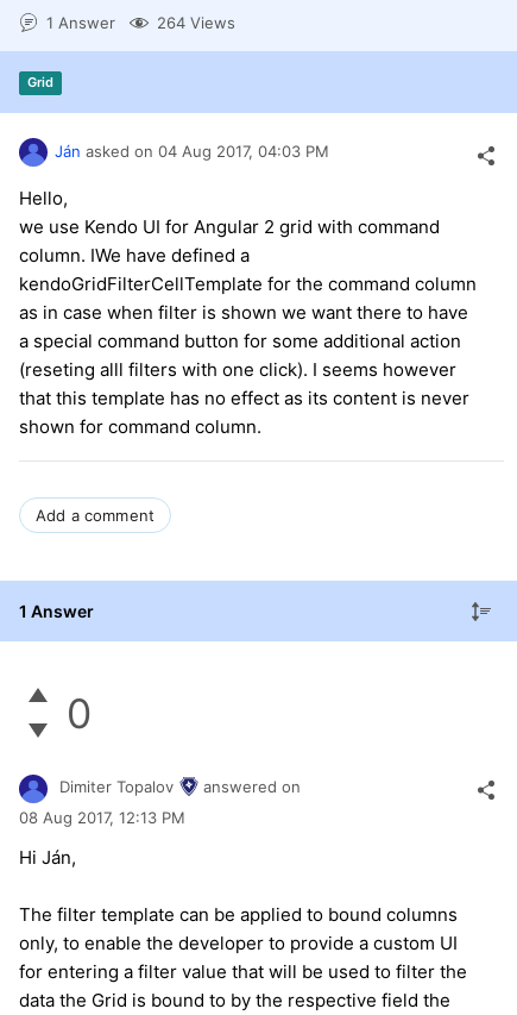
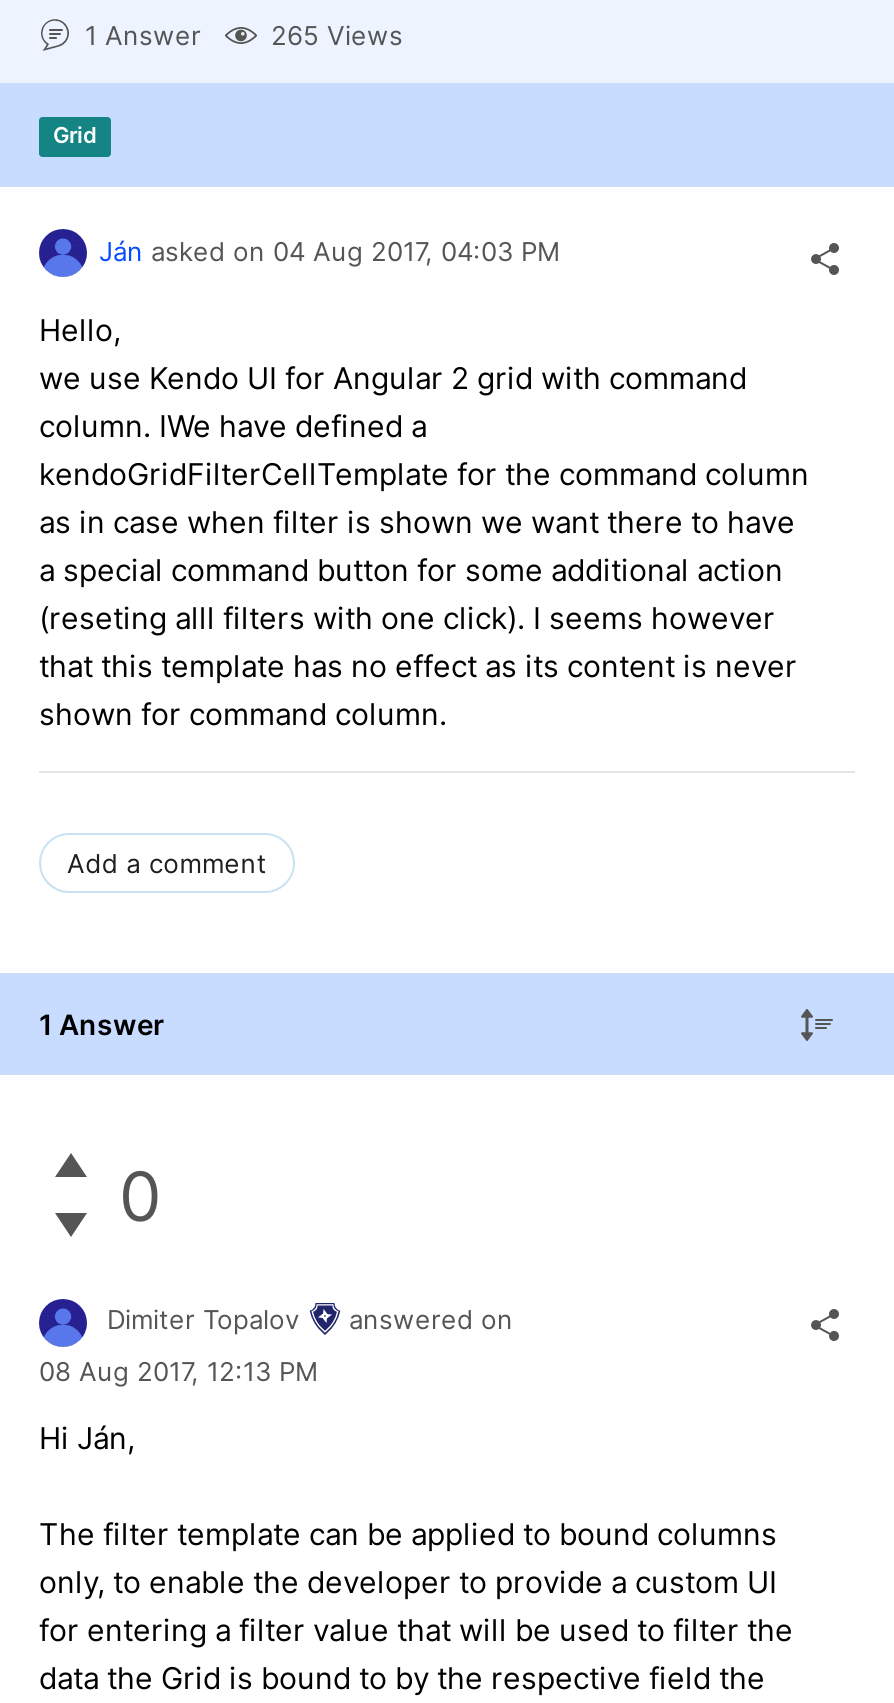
- 264 Views
+ 265 Views
